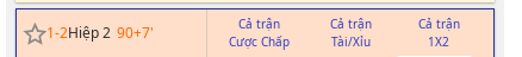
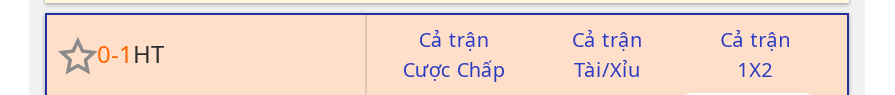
- 1 - 2Hiệp 2 90+7'
+ 0- 1 HT
